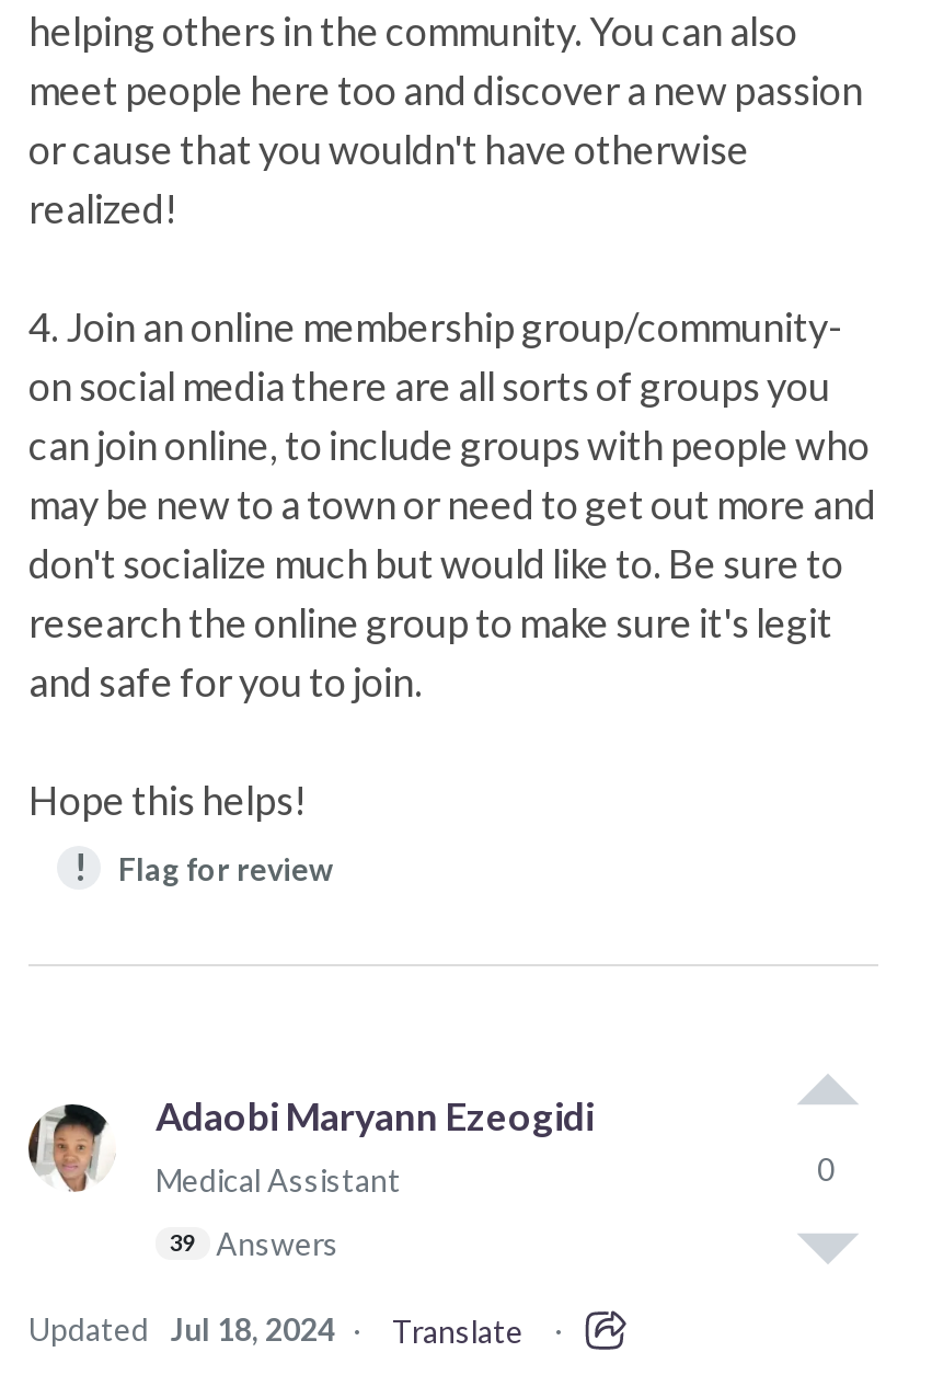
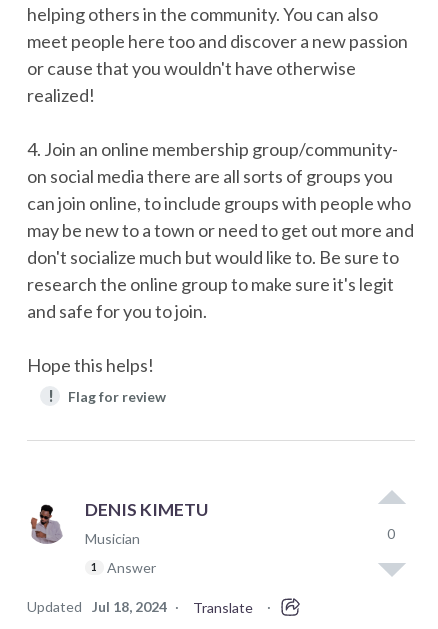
- [image]
- Adaobi Maryann Ezeogidi
+ [image]
+ DENIS KIMETU

- Medical Assistant
+ Musician

- 39
- Answers
+ 1
+ Answer
